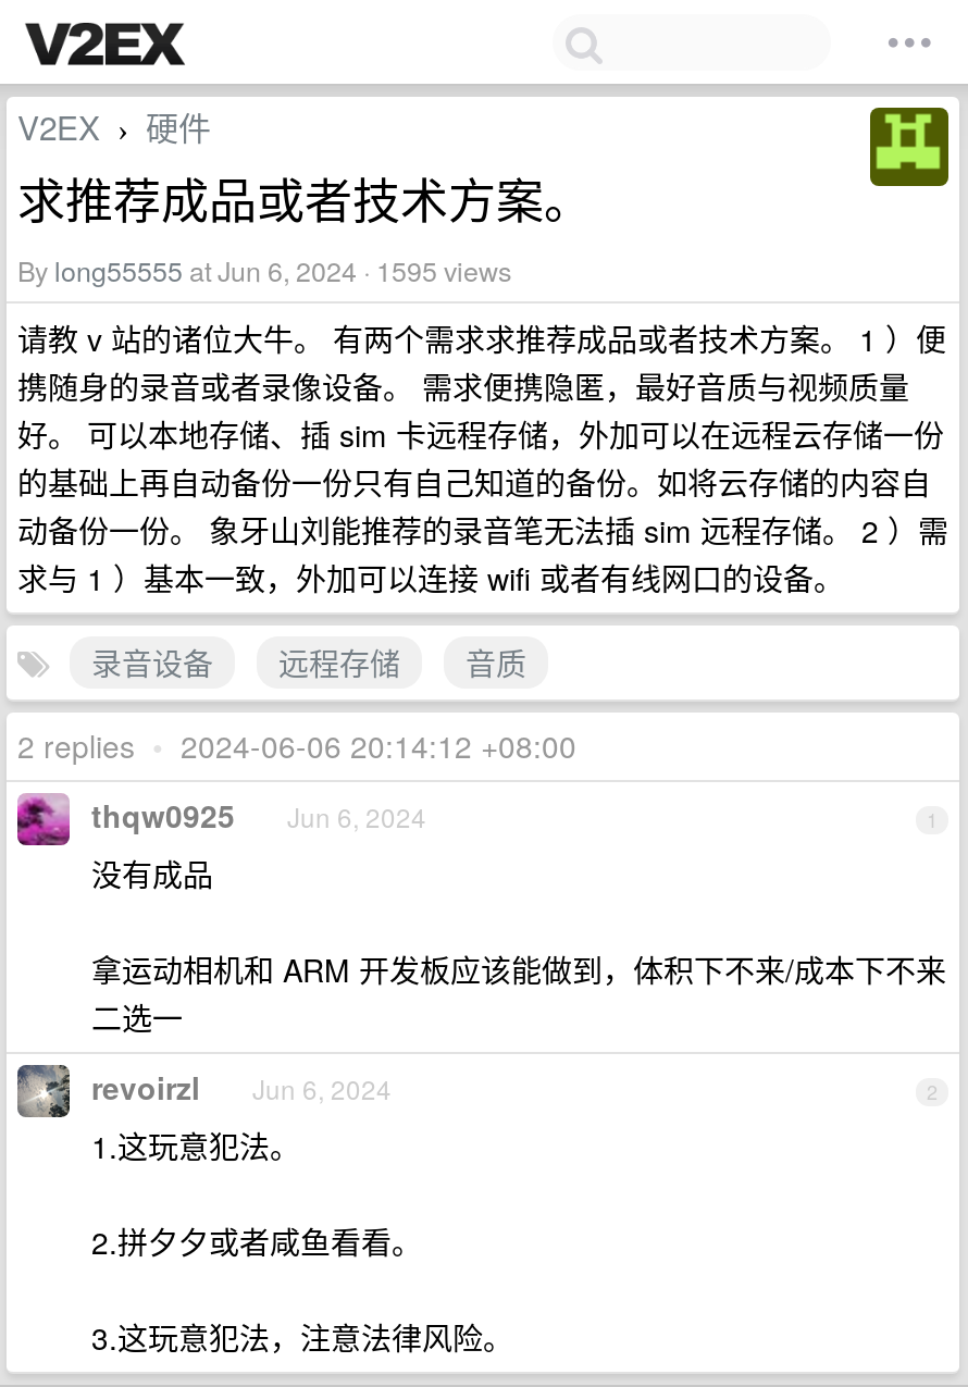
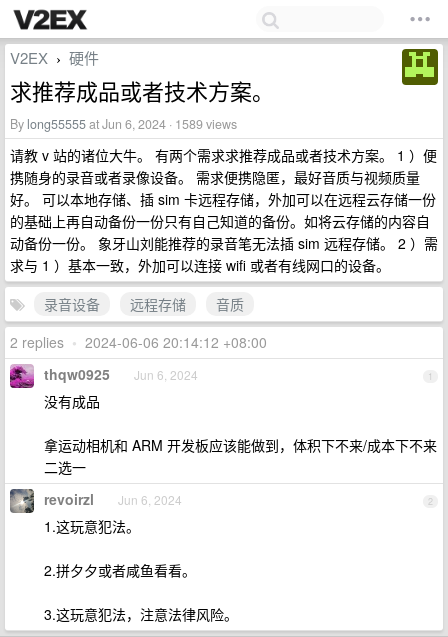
- By long55555 at Jun 6, 2024 · 1595 views
+ By long55555 at Jun 6, 2024 · 1589 views
